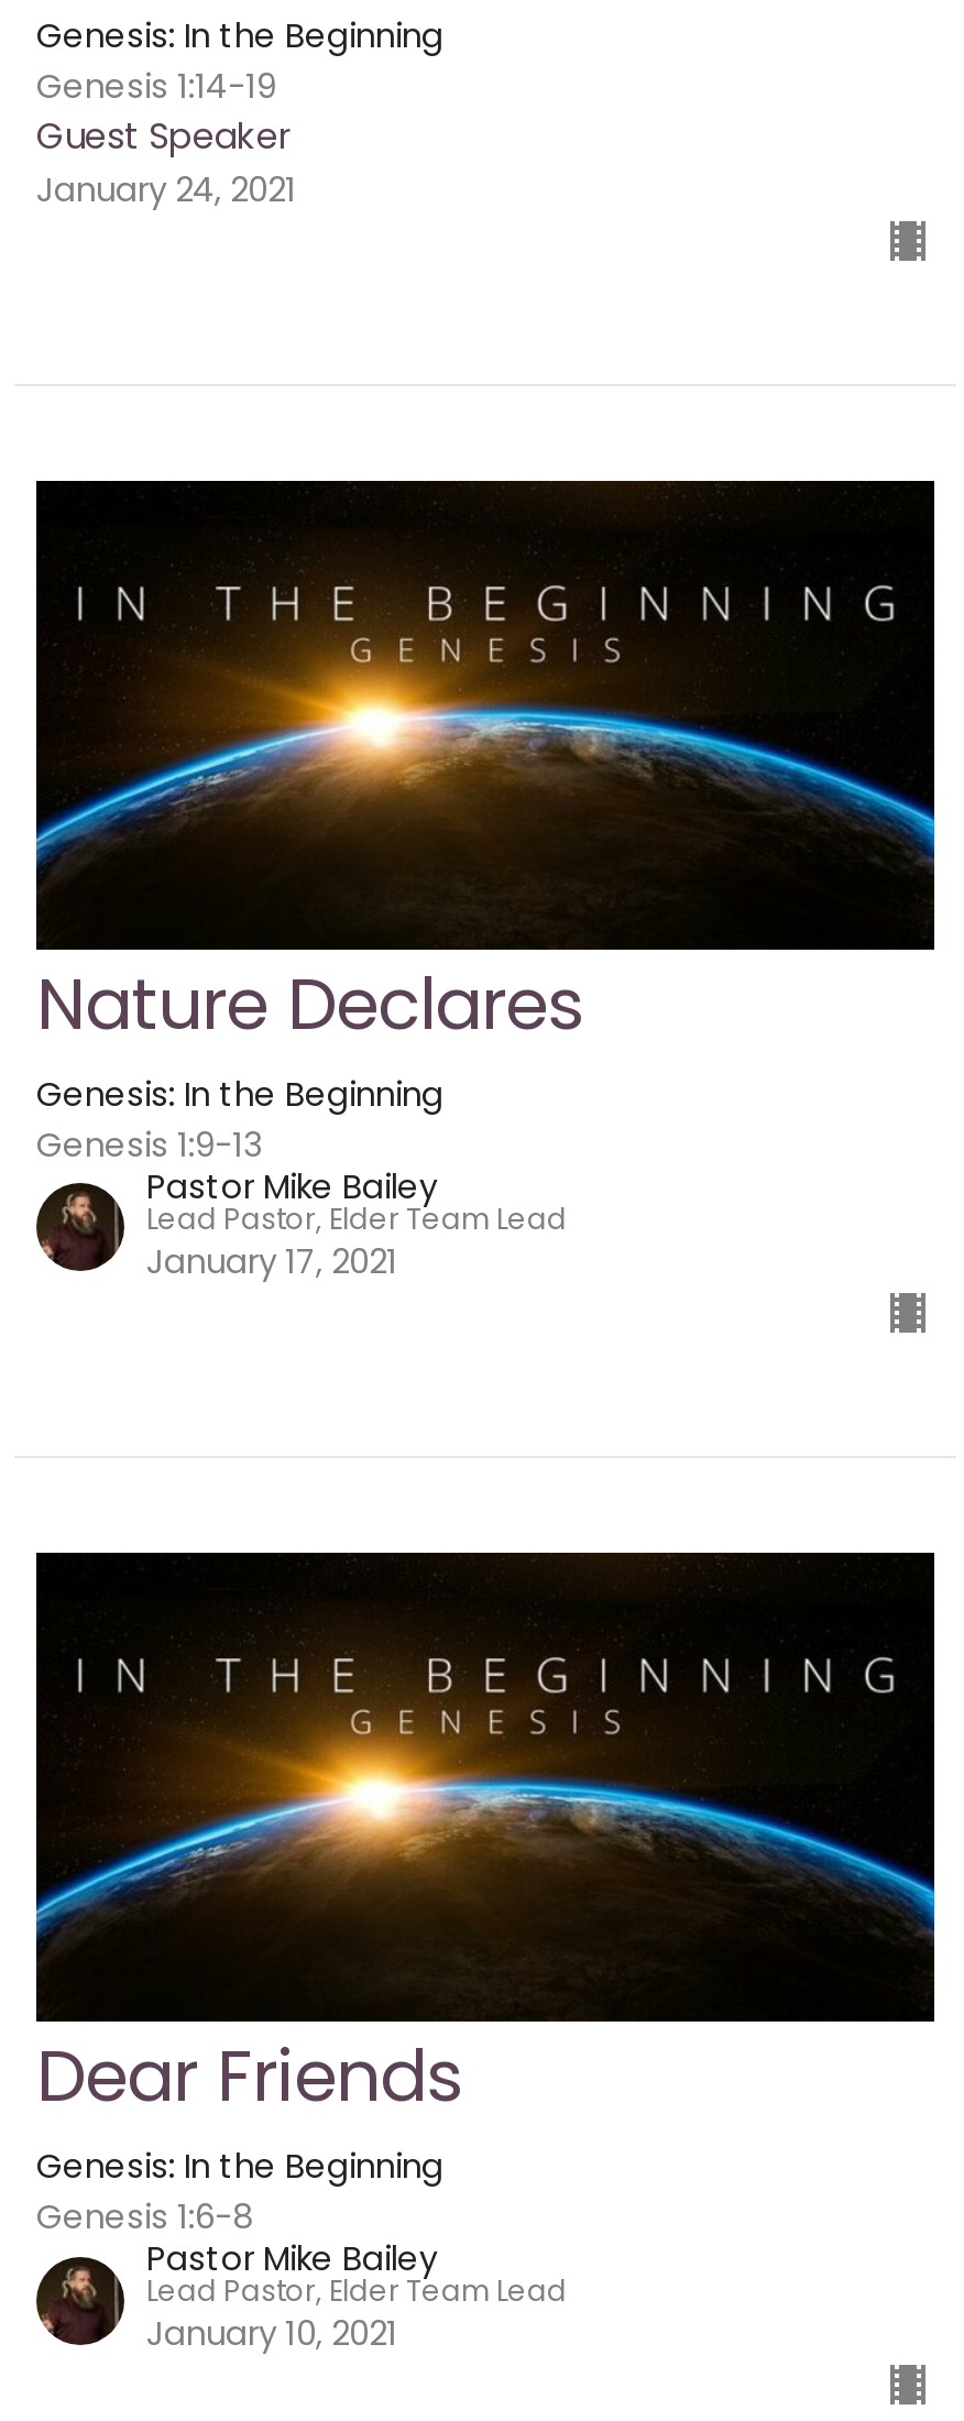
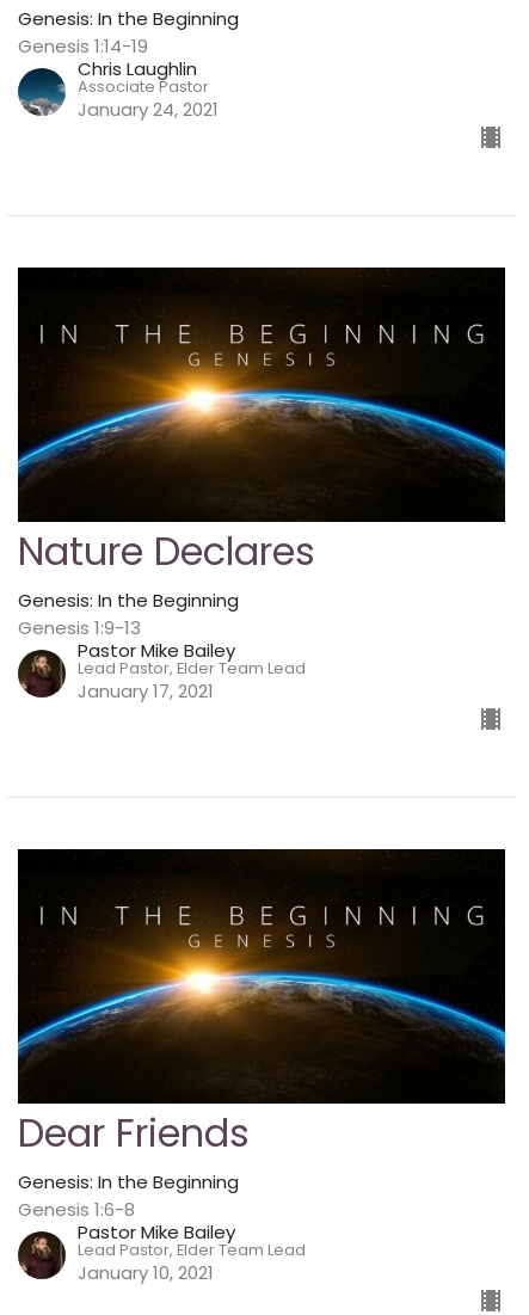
- Guest Speaker
+ Chris Laughlin
+ Associate Pastor
